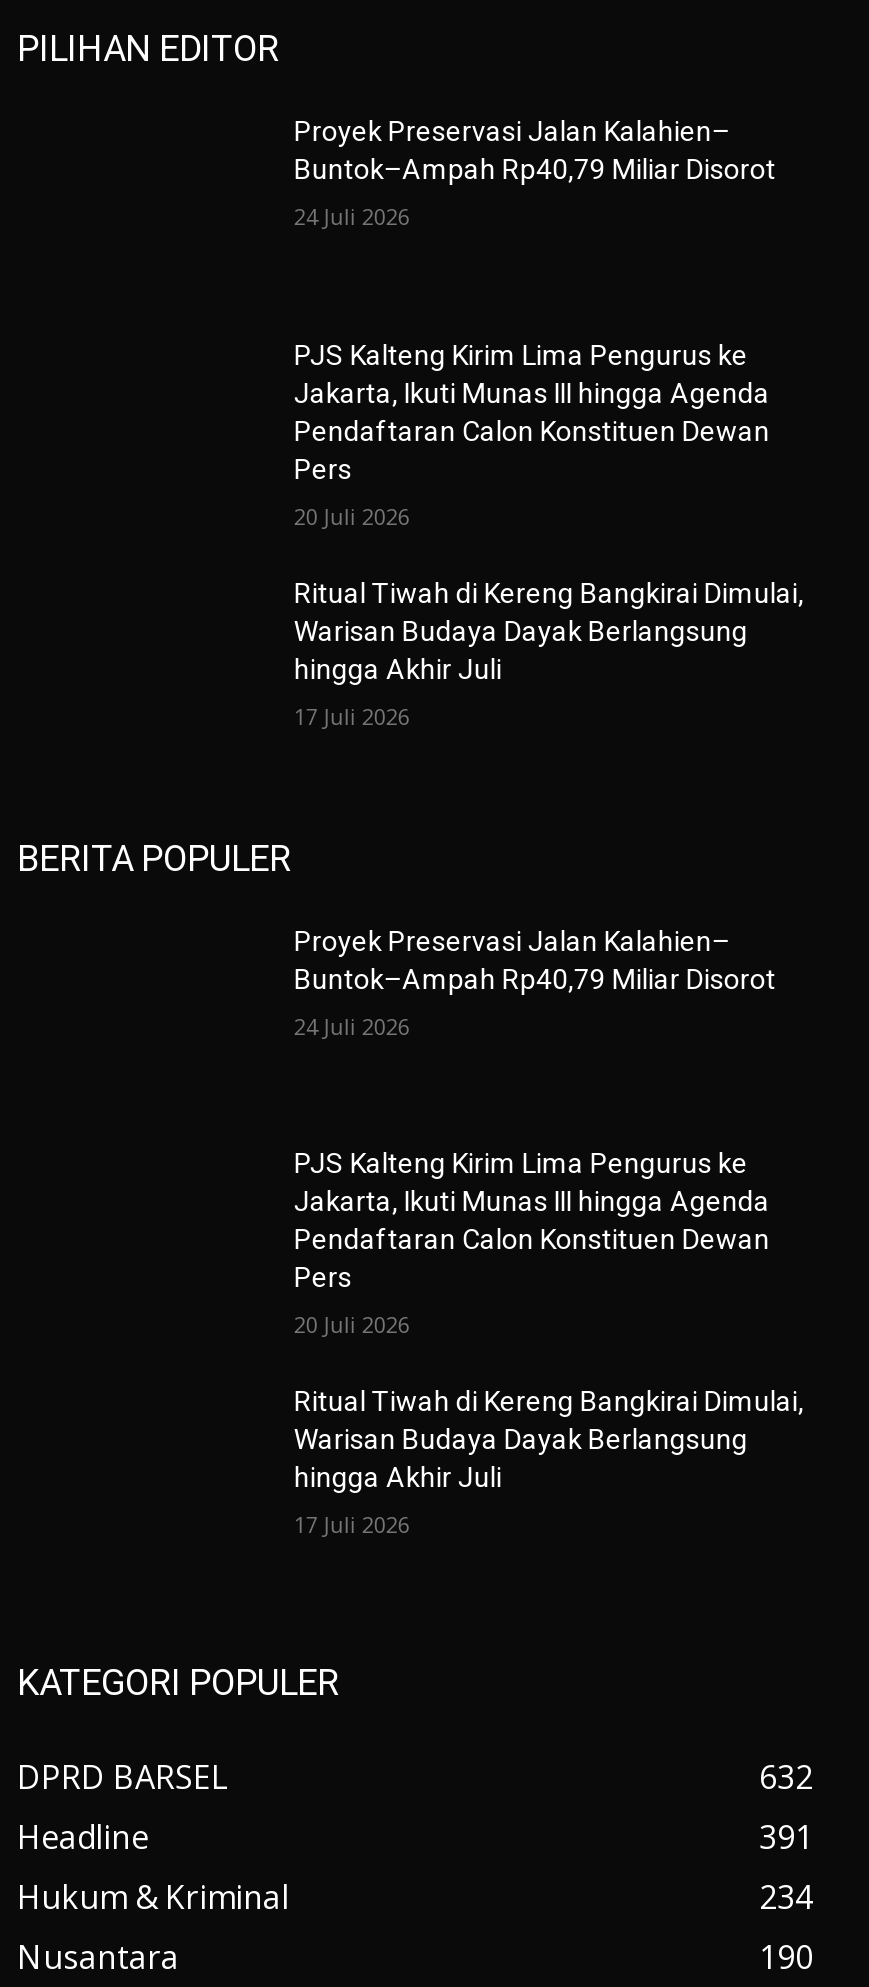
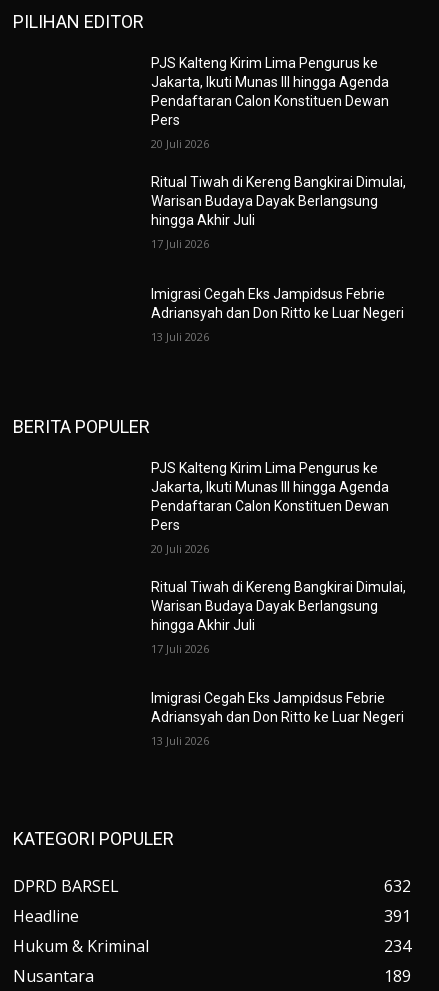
- Proyek Preservasi Jalan Kalahien–
- Buntok–Ampah Rp40,79 Miliar Disorot
- 24 Juli 2026

moved up: PJS Kalteng Kirim Lima Pengurus ke | Jakarta, Ikuti Munas III hingga Agenda | Pendaftaran Calon Konstituen Dewan | ... | hingga Akhir Juli | 17 Juli 2026

+ Imigrasi Cegah Eks Jampidsus Febrie
+ Adriansyah dan Don Ritto ke Luar Negeri
+ 13 Juli 2026

- Proyek Preservasi Jalan Kalahien–
- Buntok–Ampah Rp40,79 Miliar Disorot
- 24 Juli 2026

moved up: PJS Kalteng Kirim Lima Pengurus ke | Jakarta, Ikuti Munas III hingga Agenda | Pendaftaran Calon Konstituen Dewan | ... | hingga Akhir Juli | 17 Juli 2026

+ Imigrasi Cegah Eks Jampidsus Febrie
+ Adriansyah dan Don Ritto ke Luar Negeri
+ 13 Juli 2026

- 190
+ 189
